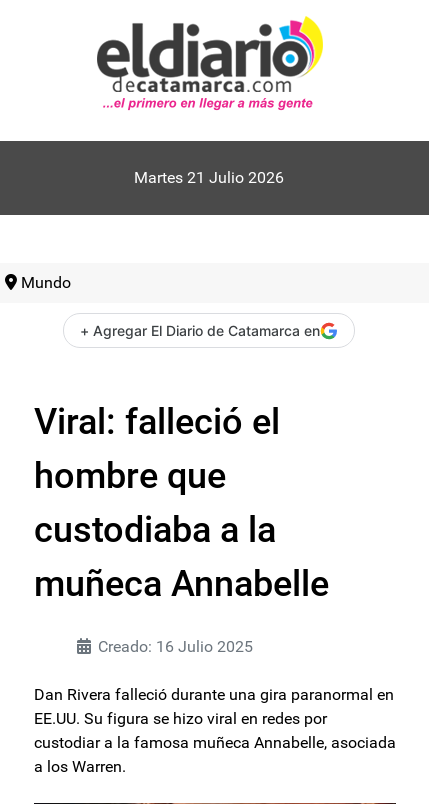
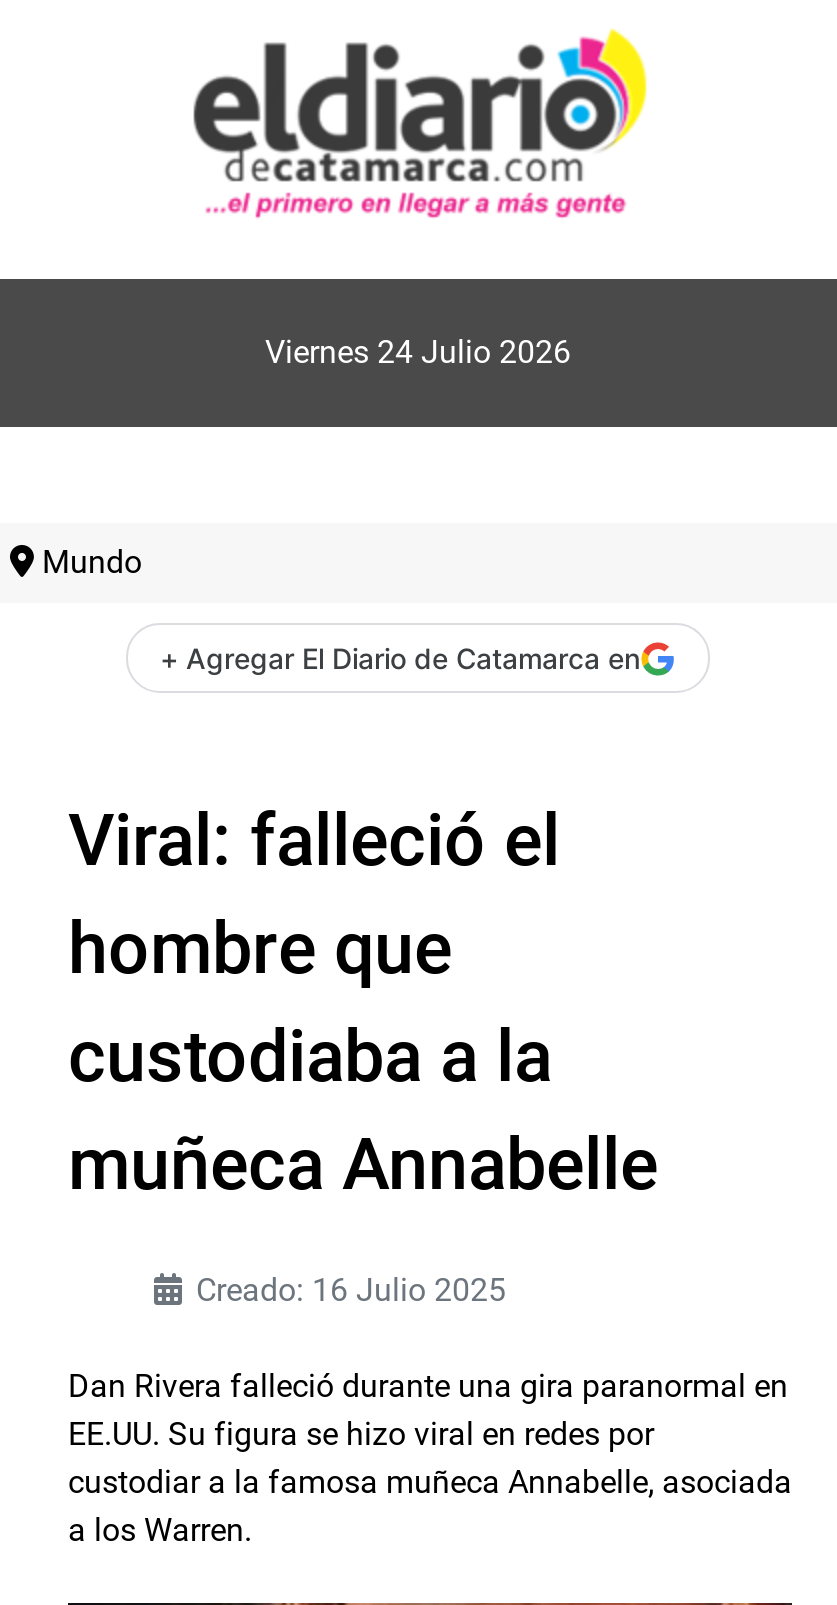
- Martes 21 Julio 2026
+ Viernes 24 Julio 2026
